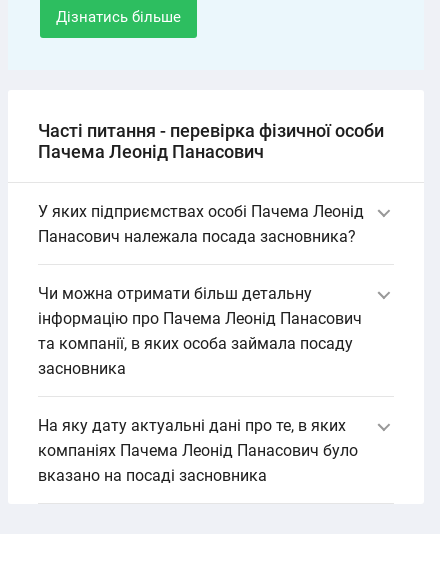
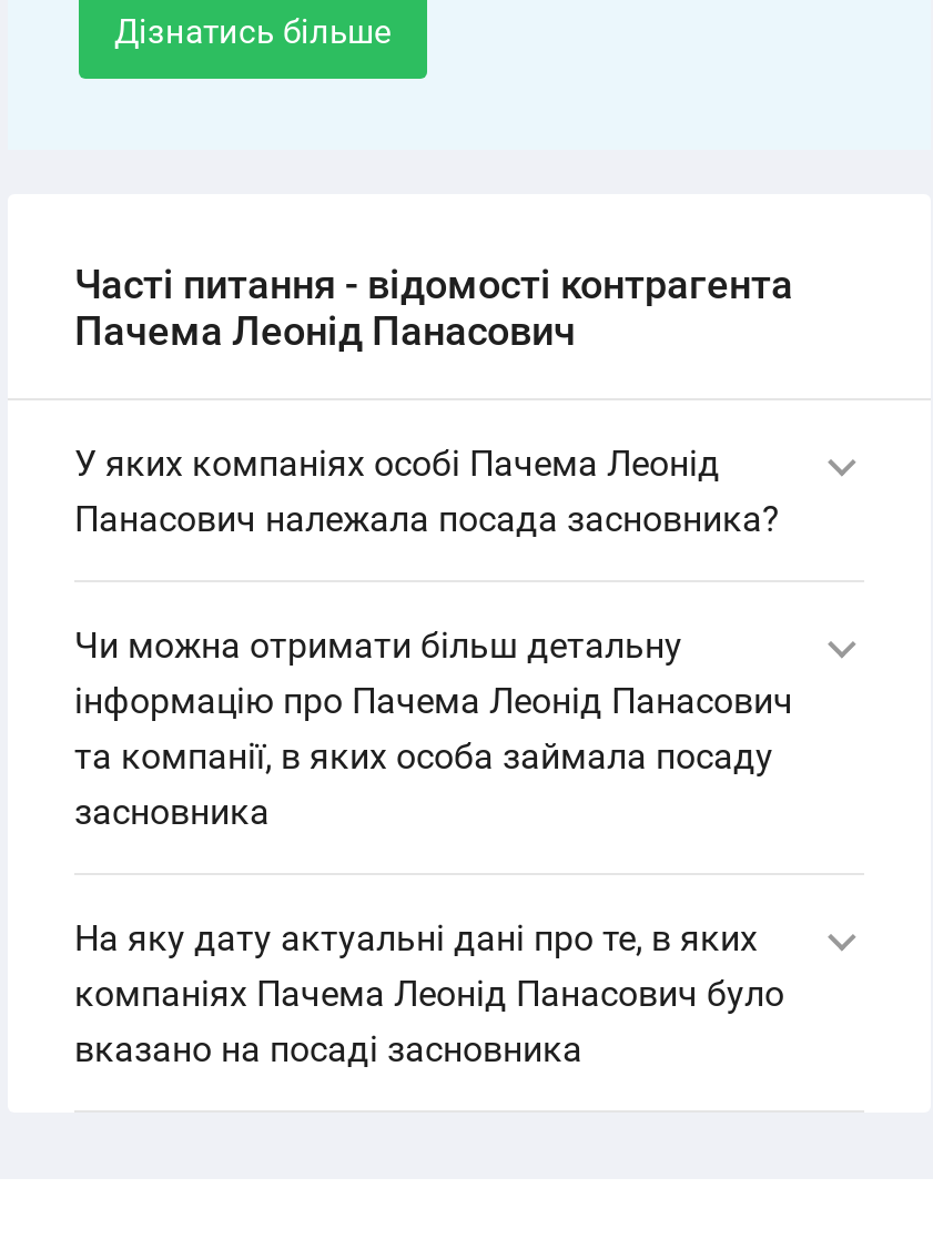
- Часті питання - перевірка фізичної особи
+ Часті питання - відомості контрагента

- У яких підприємствах особі Пачема Леонід
+ У яких компаніях особі Пачема Леонід
